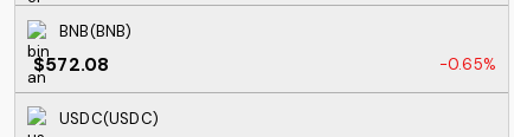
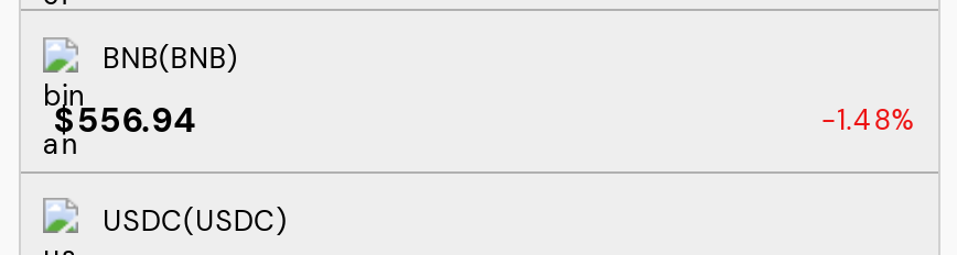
- $572.08
+ $556.94

- -0.65%
+ -1.48%
